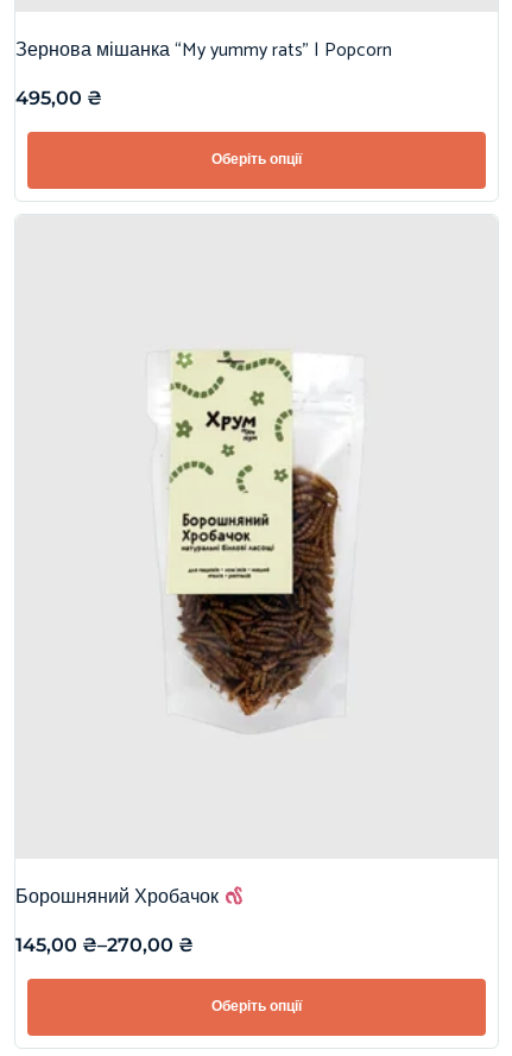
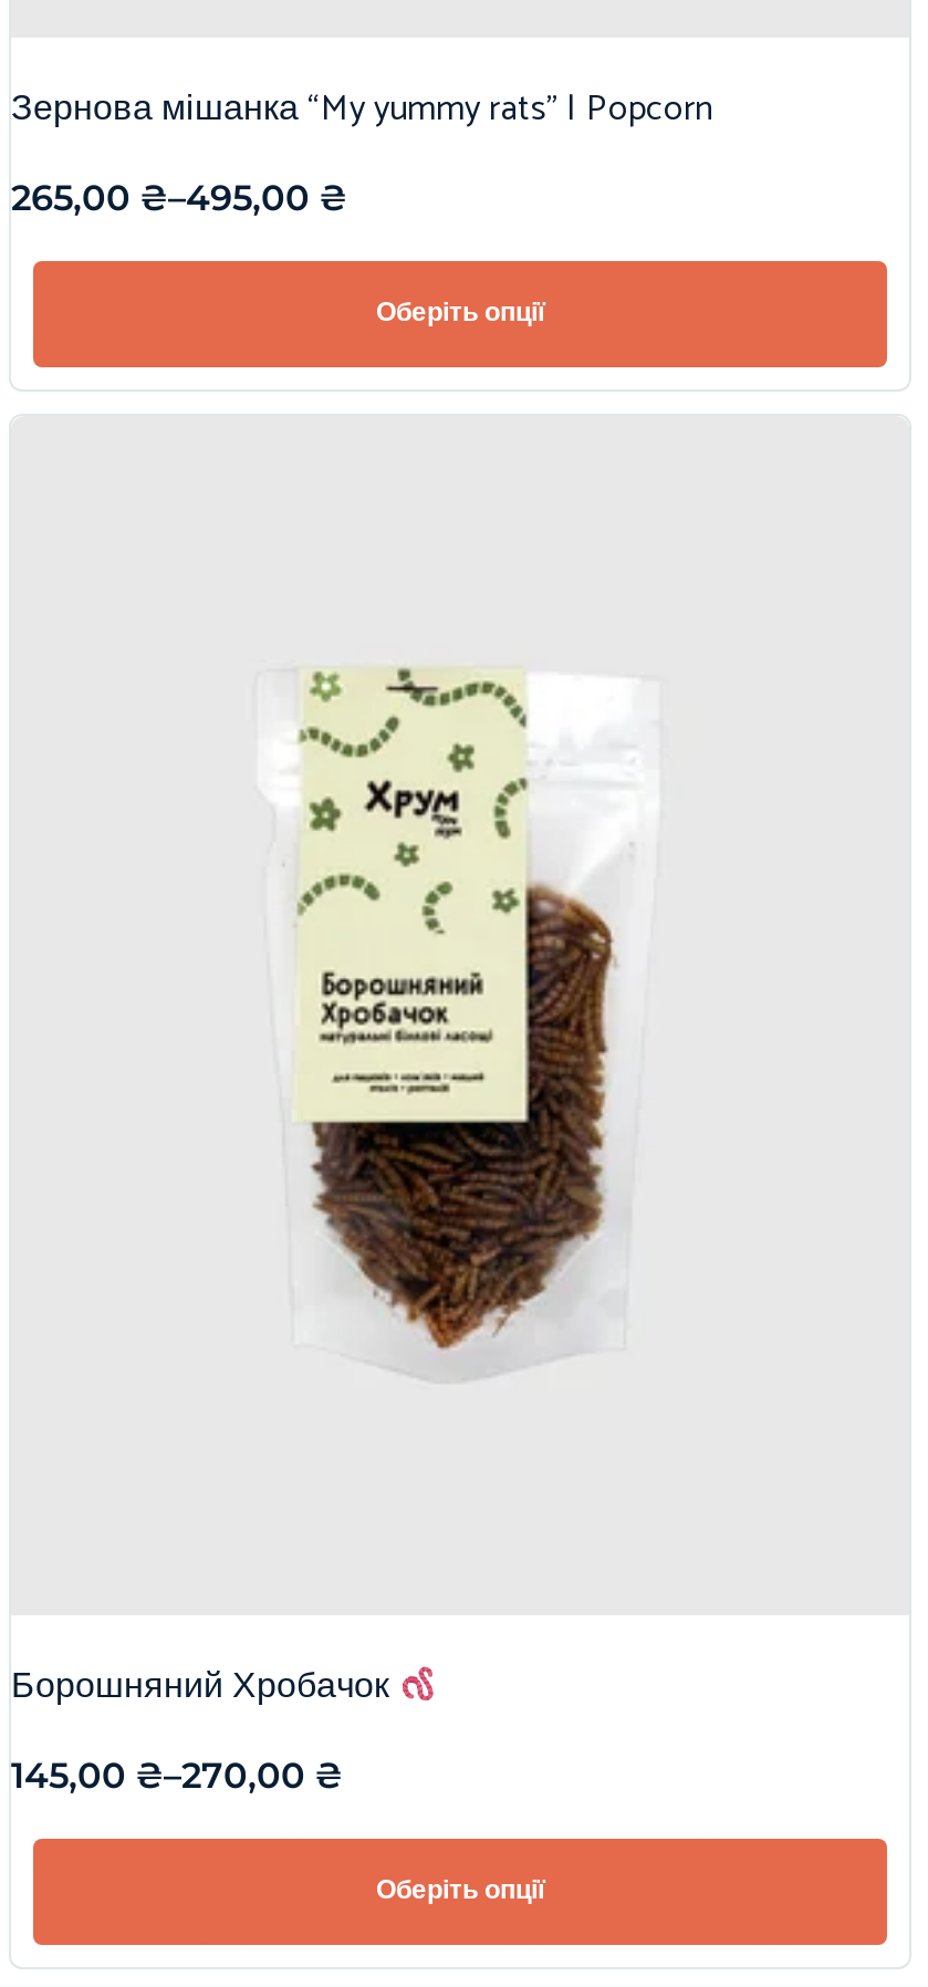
- 495,00 ₴
+ 265,00 ₴–495,00 ₴
